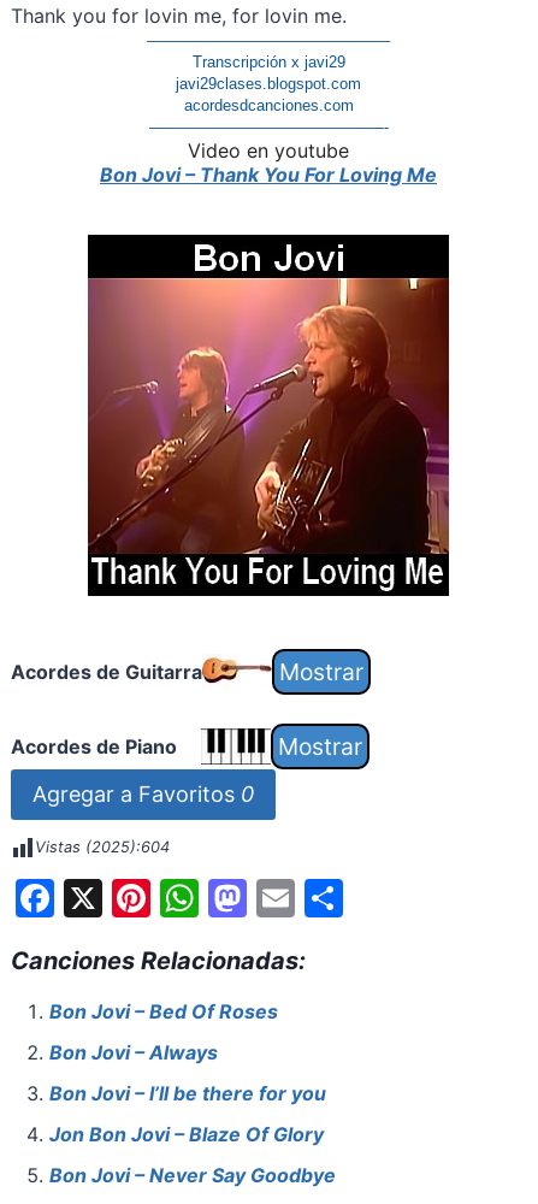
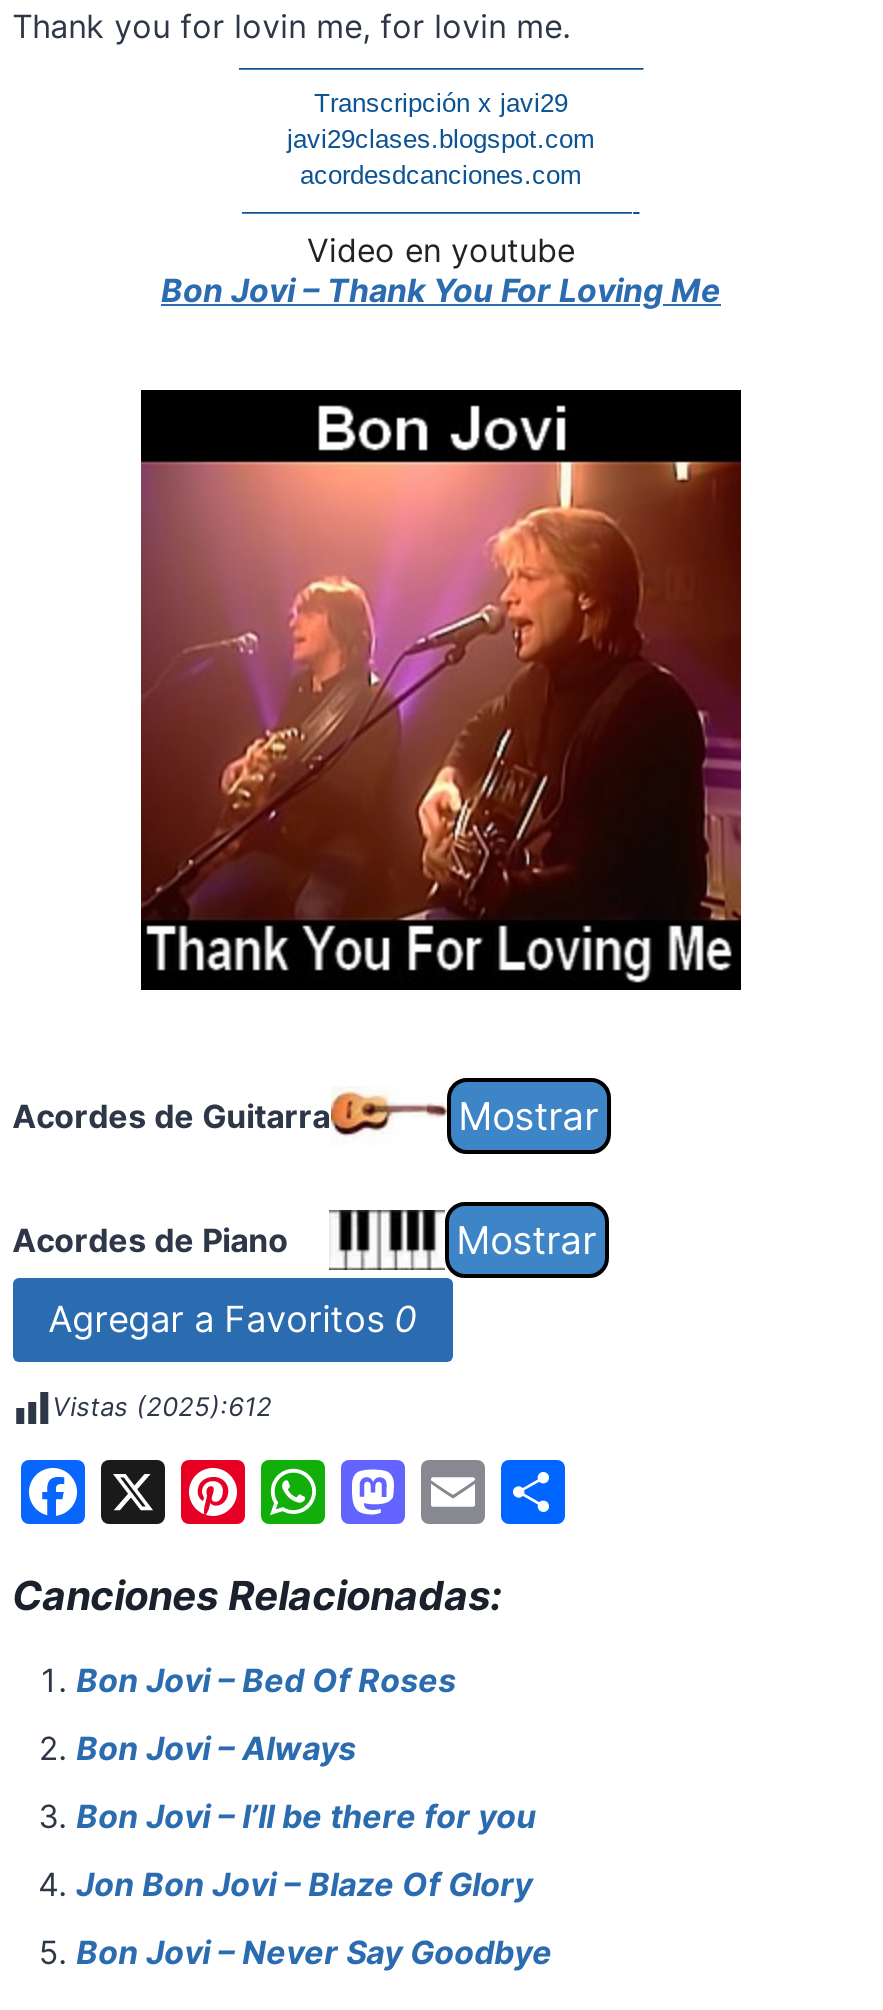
- Vistas (2025):604
+ Vistas (2025):612
